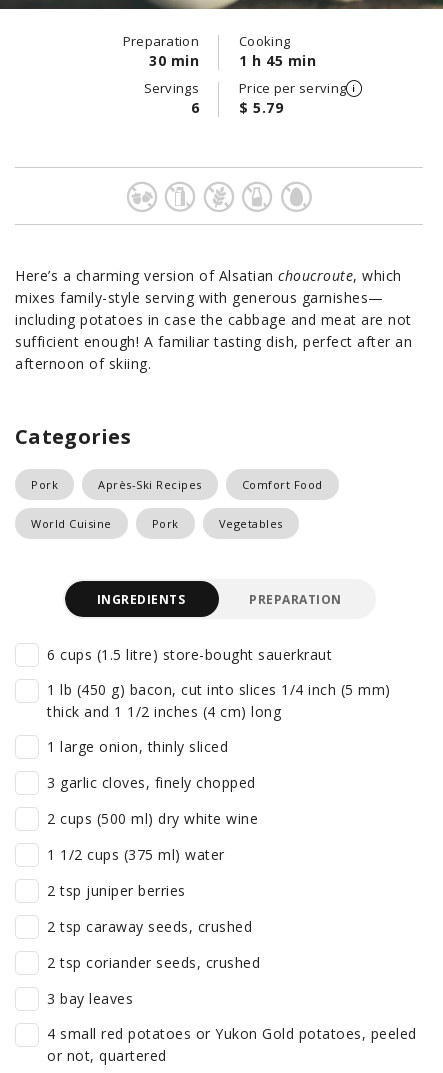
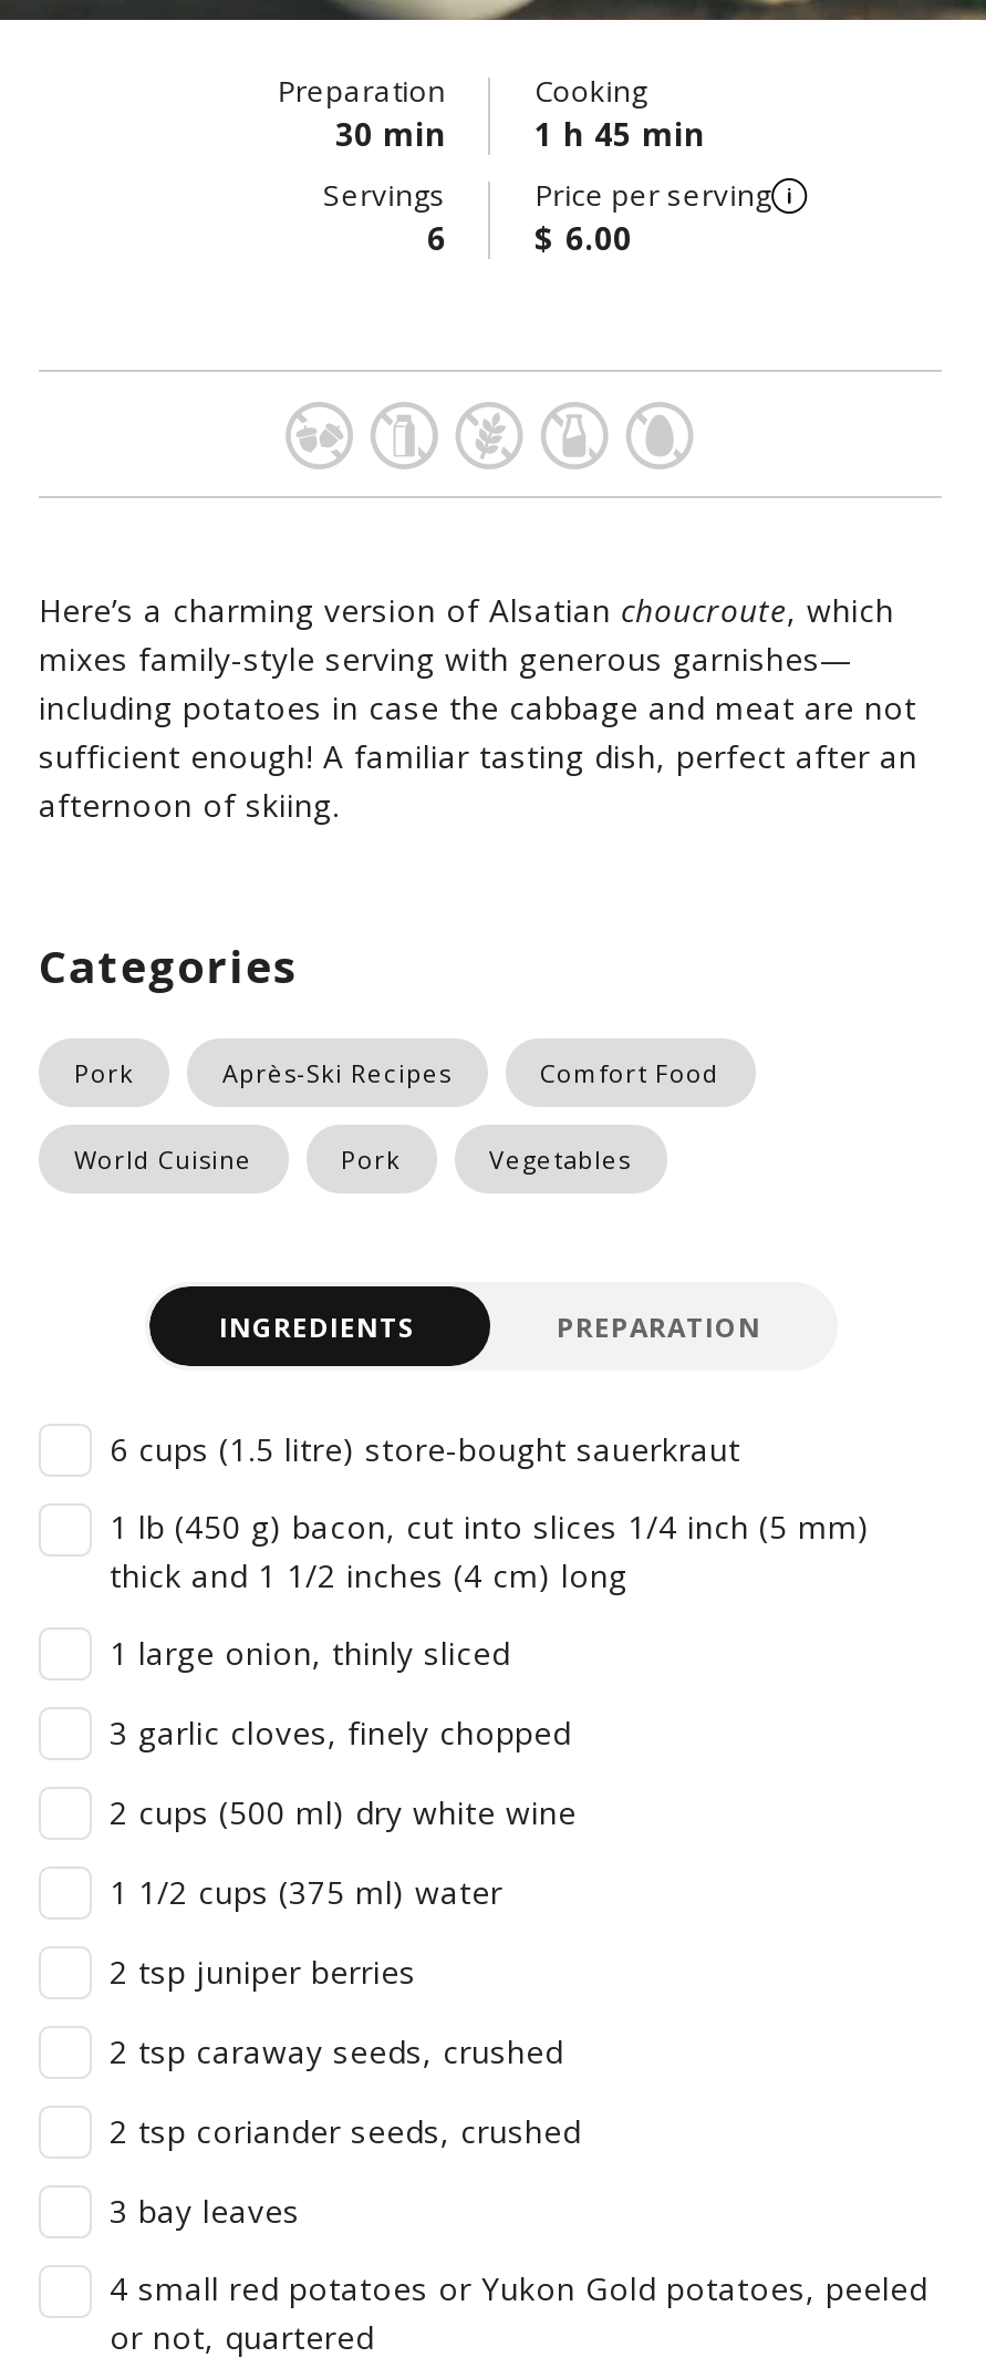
- $ 5.79
+ $ 6.00
